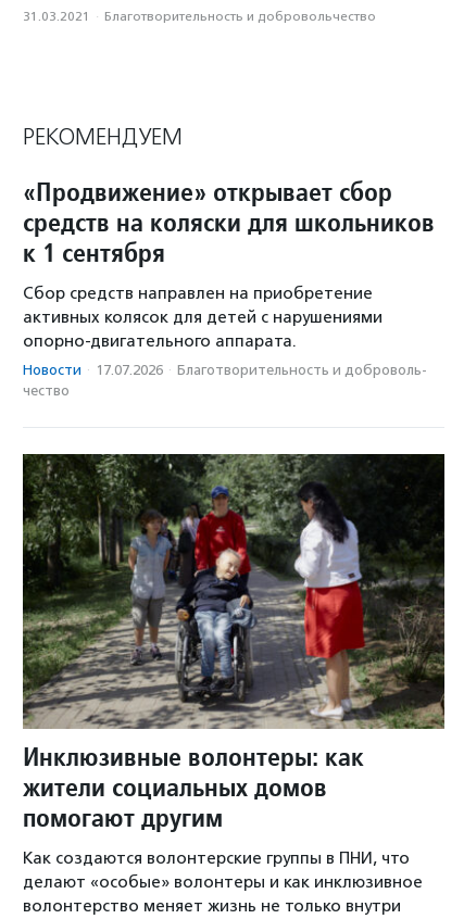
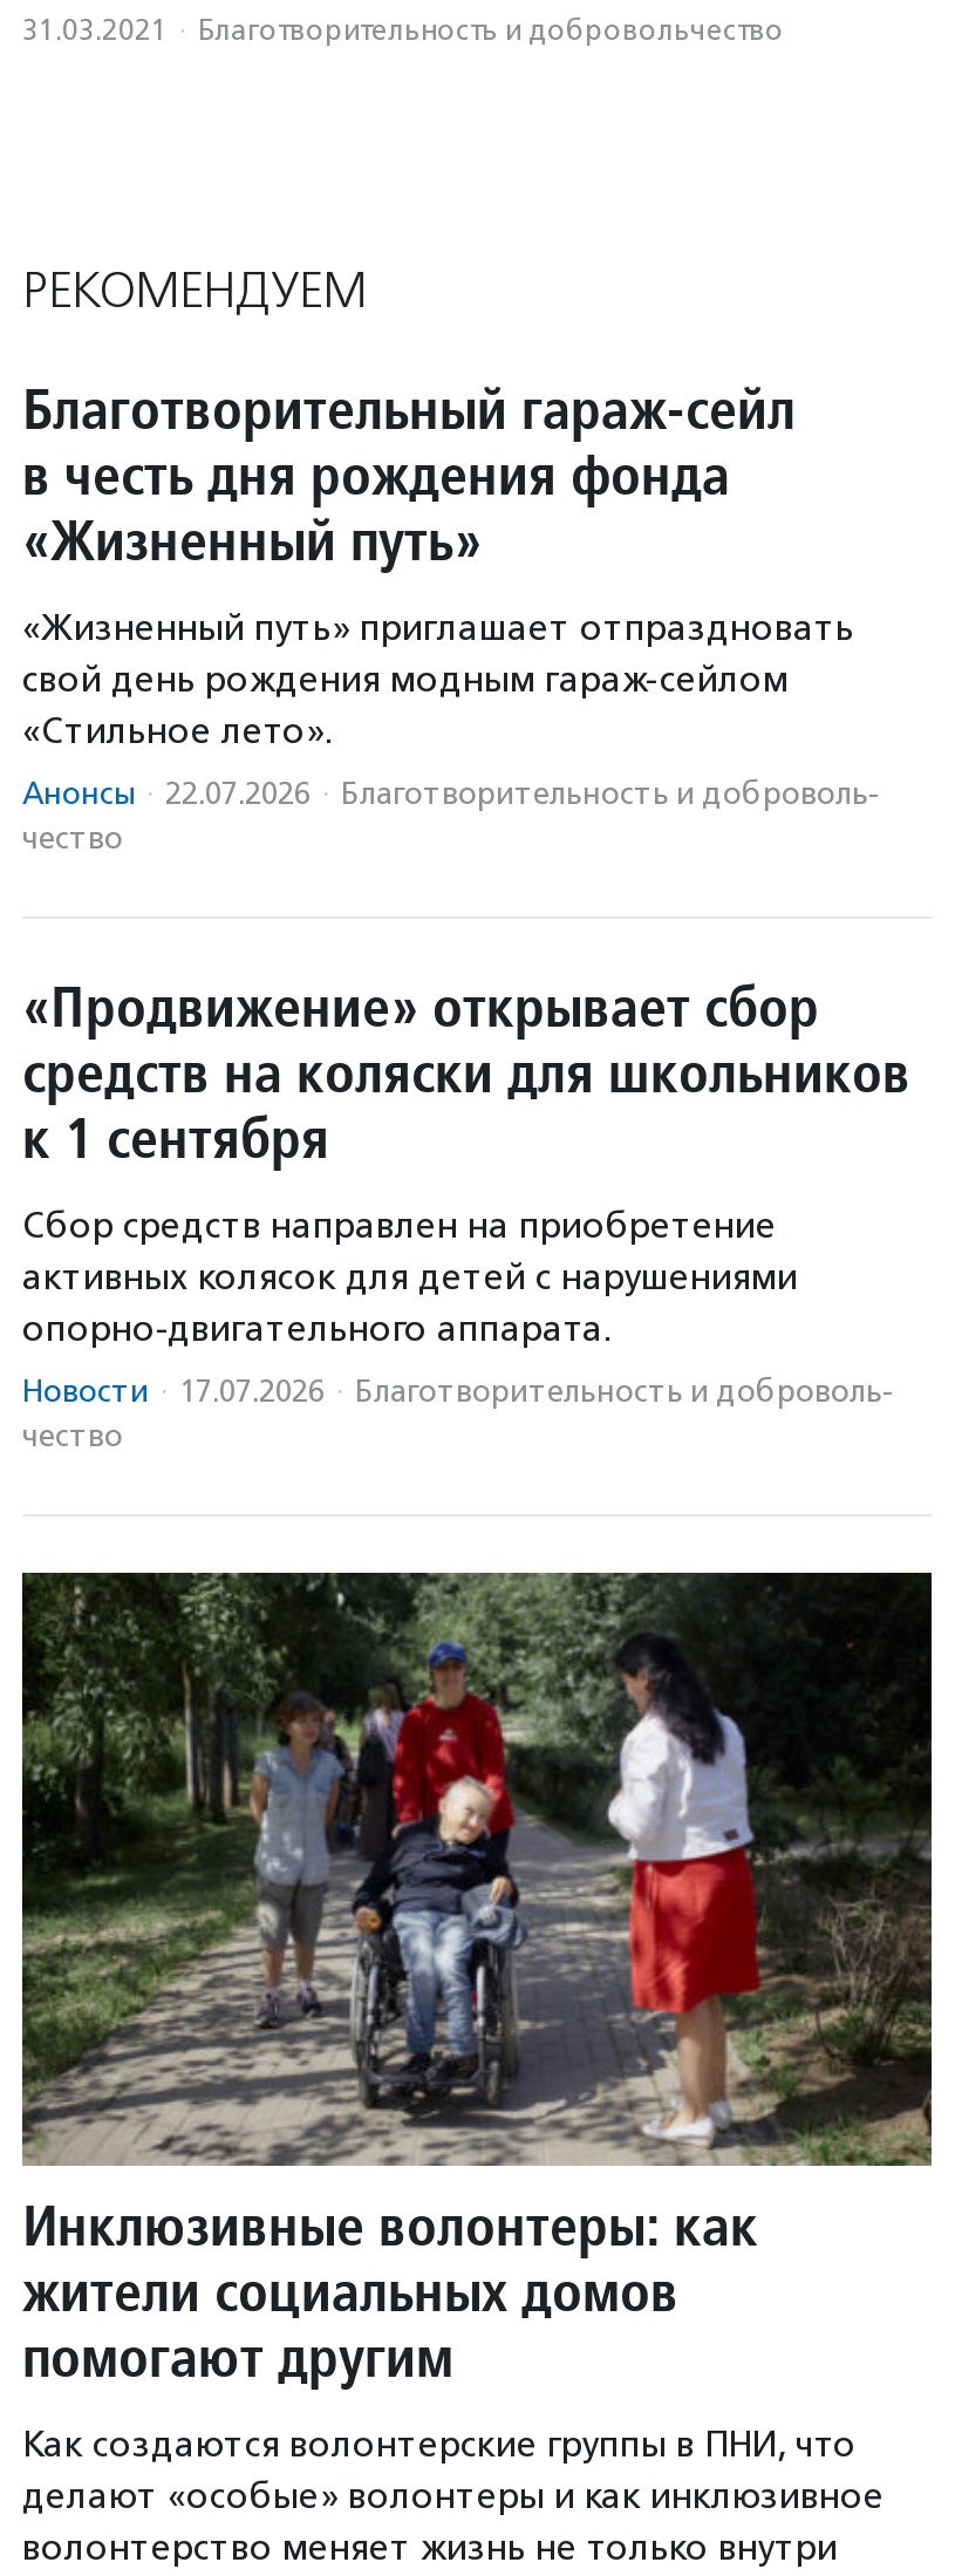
+ Благотворительный гараж-сейл
+ в честь дня рождения фонда
+ «Жизненный путь»
+ «Жизненный путь» приглашает отпраздновать
+ свой день рождения модным гараж-сейлом
+ «Стильное лето».
+ Анонсы · 22.07.2026 · Благотворительность и доброволь
+ чество
